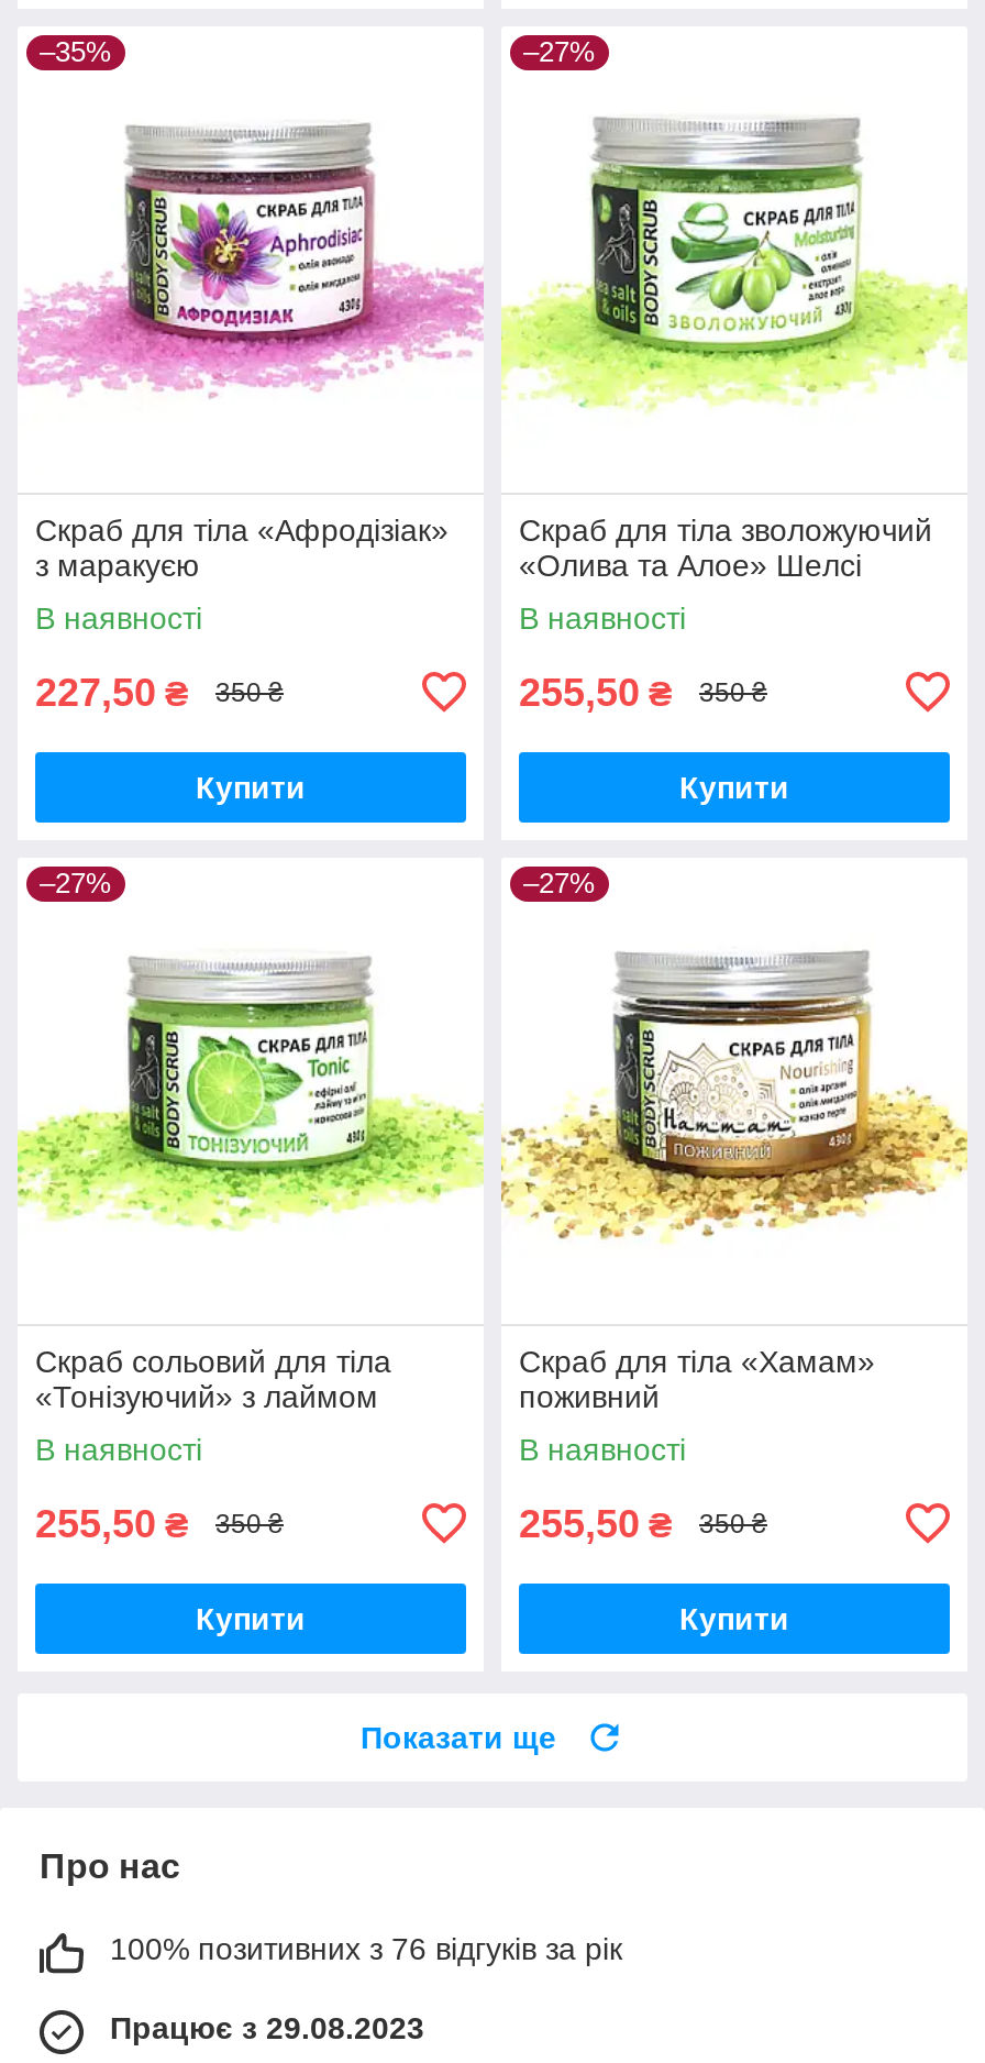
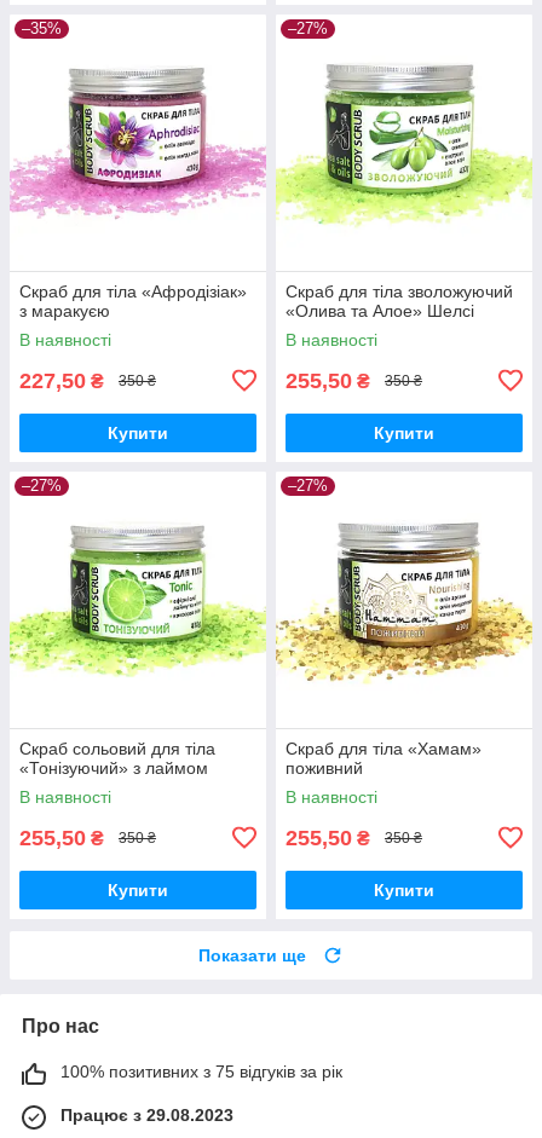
- 100% позитивних з 76 відгуків за рік
+ 100% позитивних з 75 відгуків за рік
